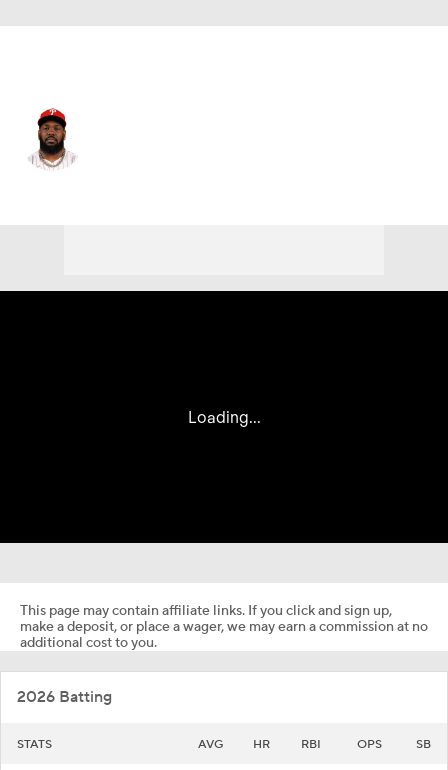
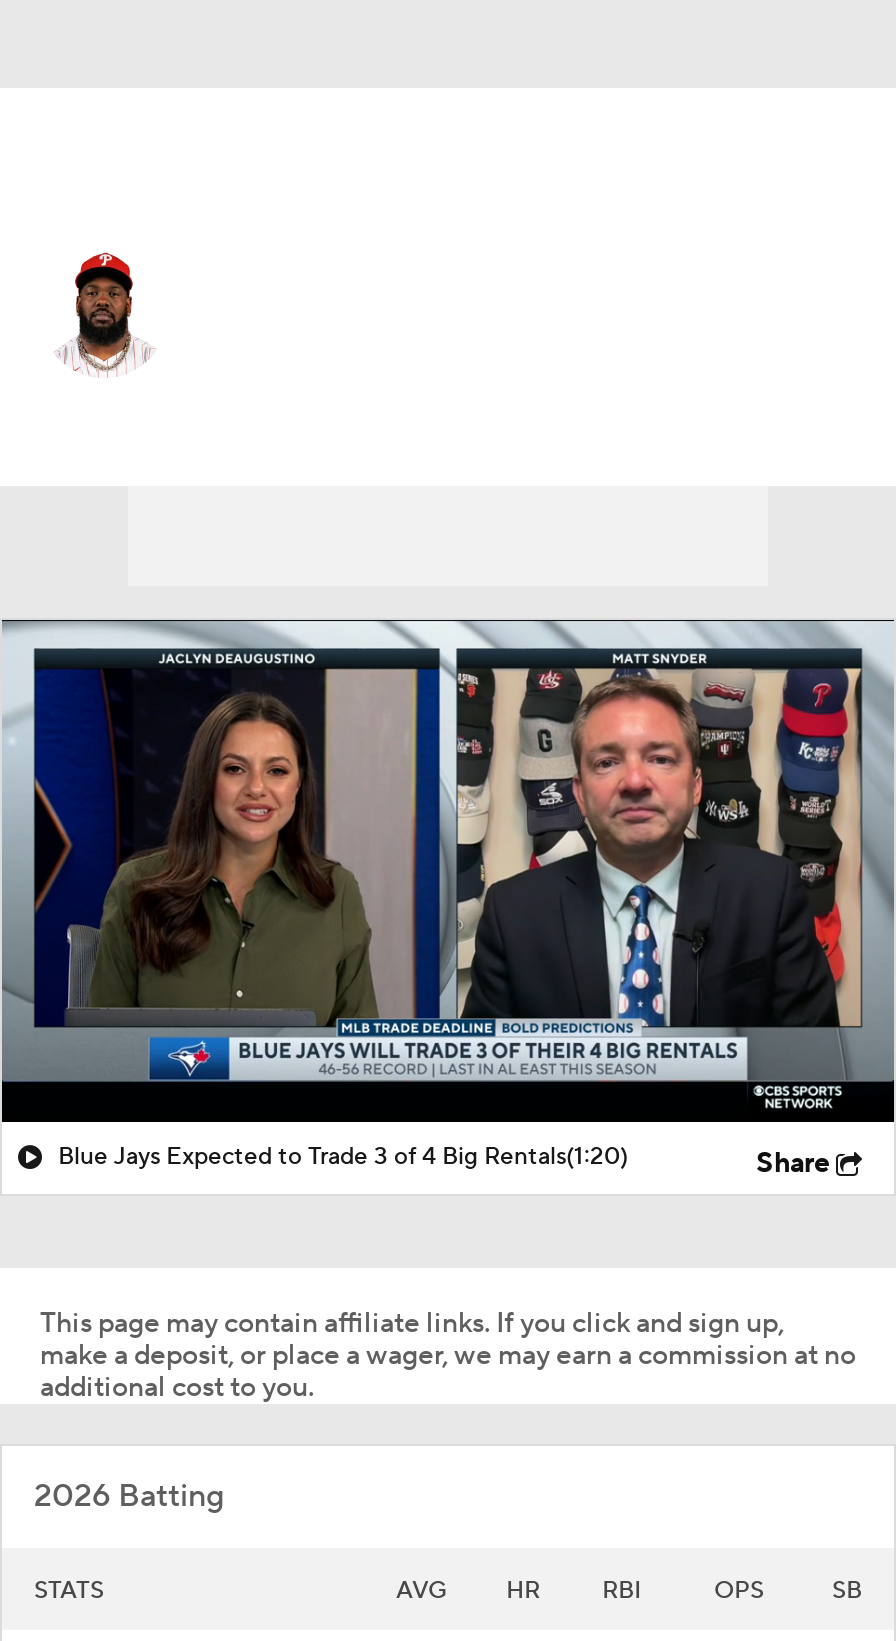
+ [image]
+ Blue Jays Expected to Trade 3 of 4 Big Rentals(1:20)
+ Share
